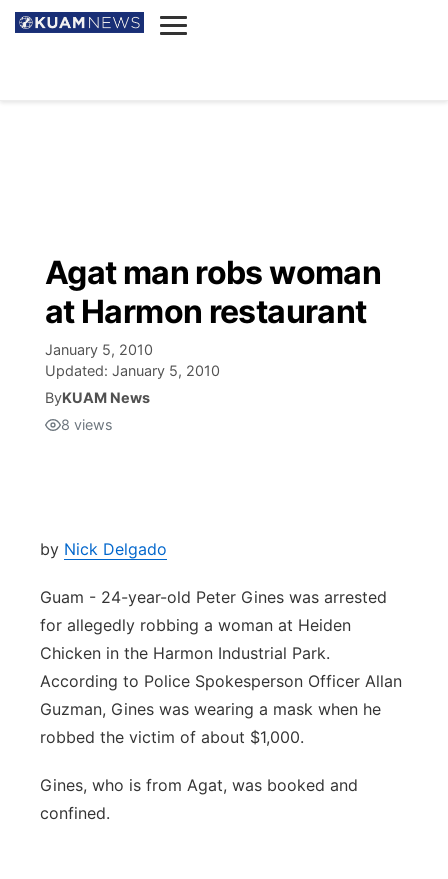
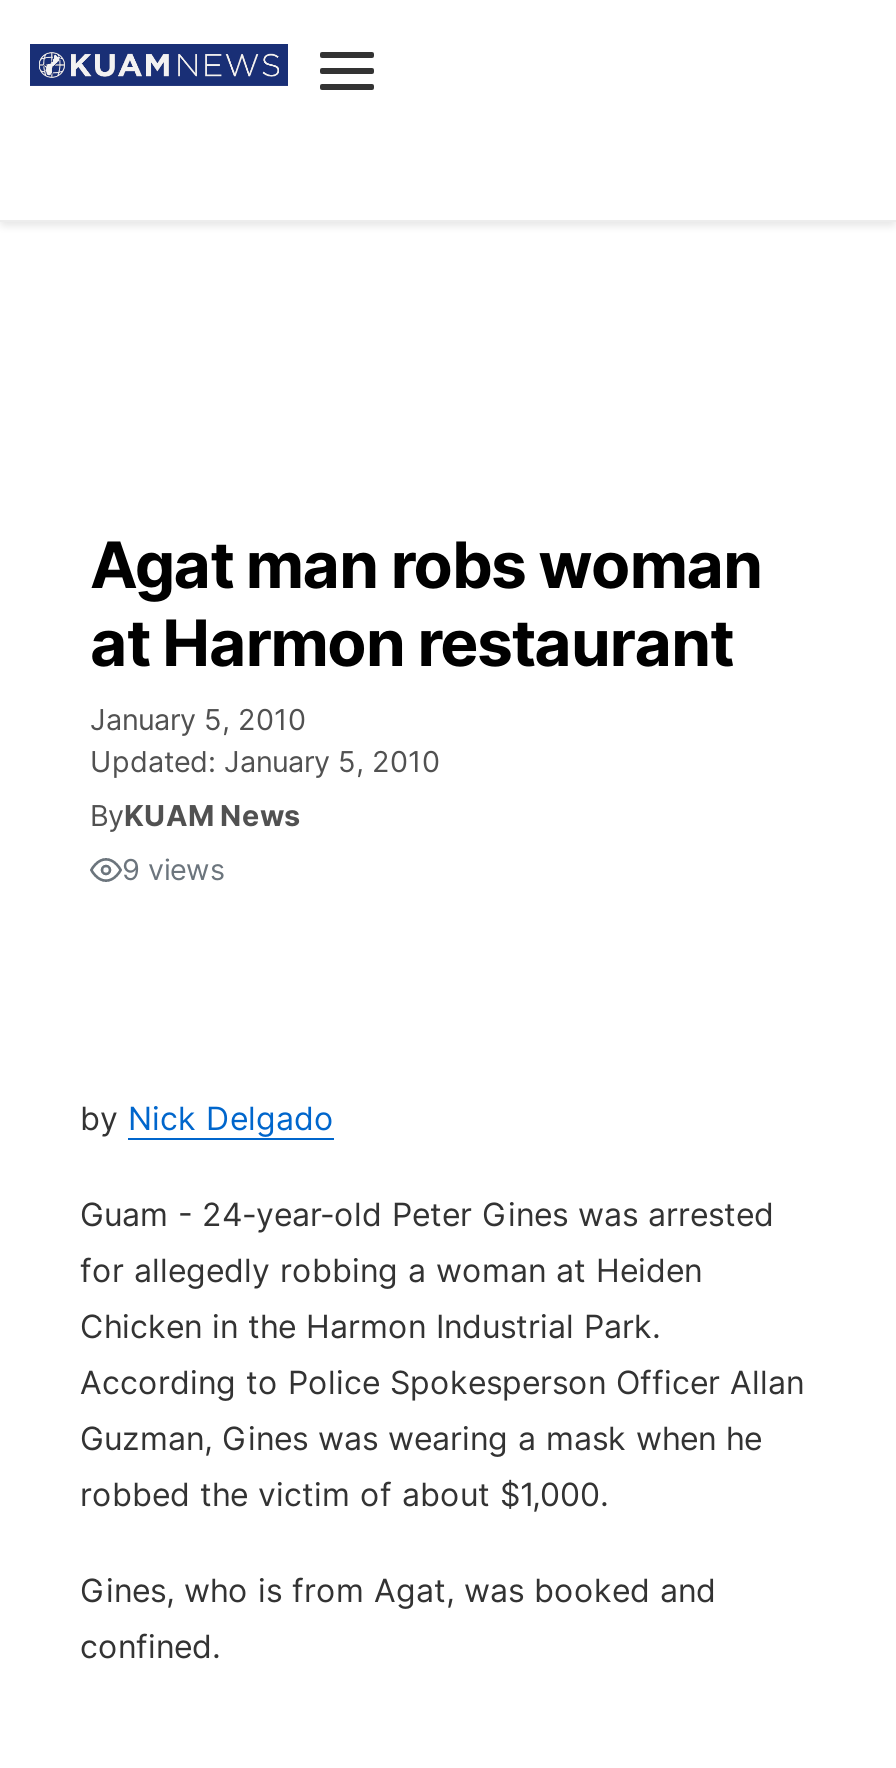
- 8 views
+ 9 views
